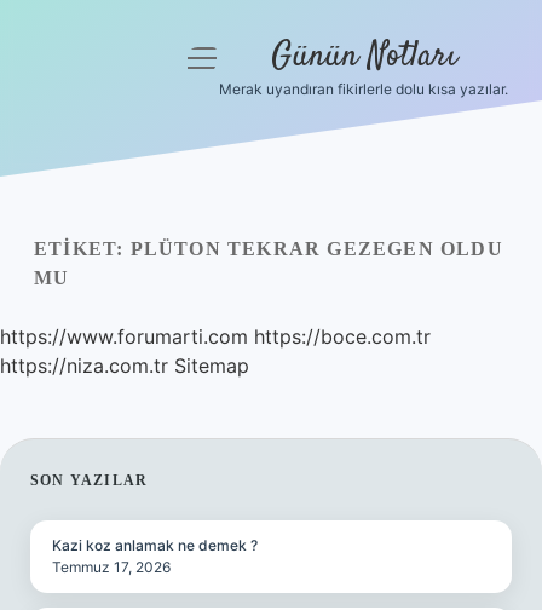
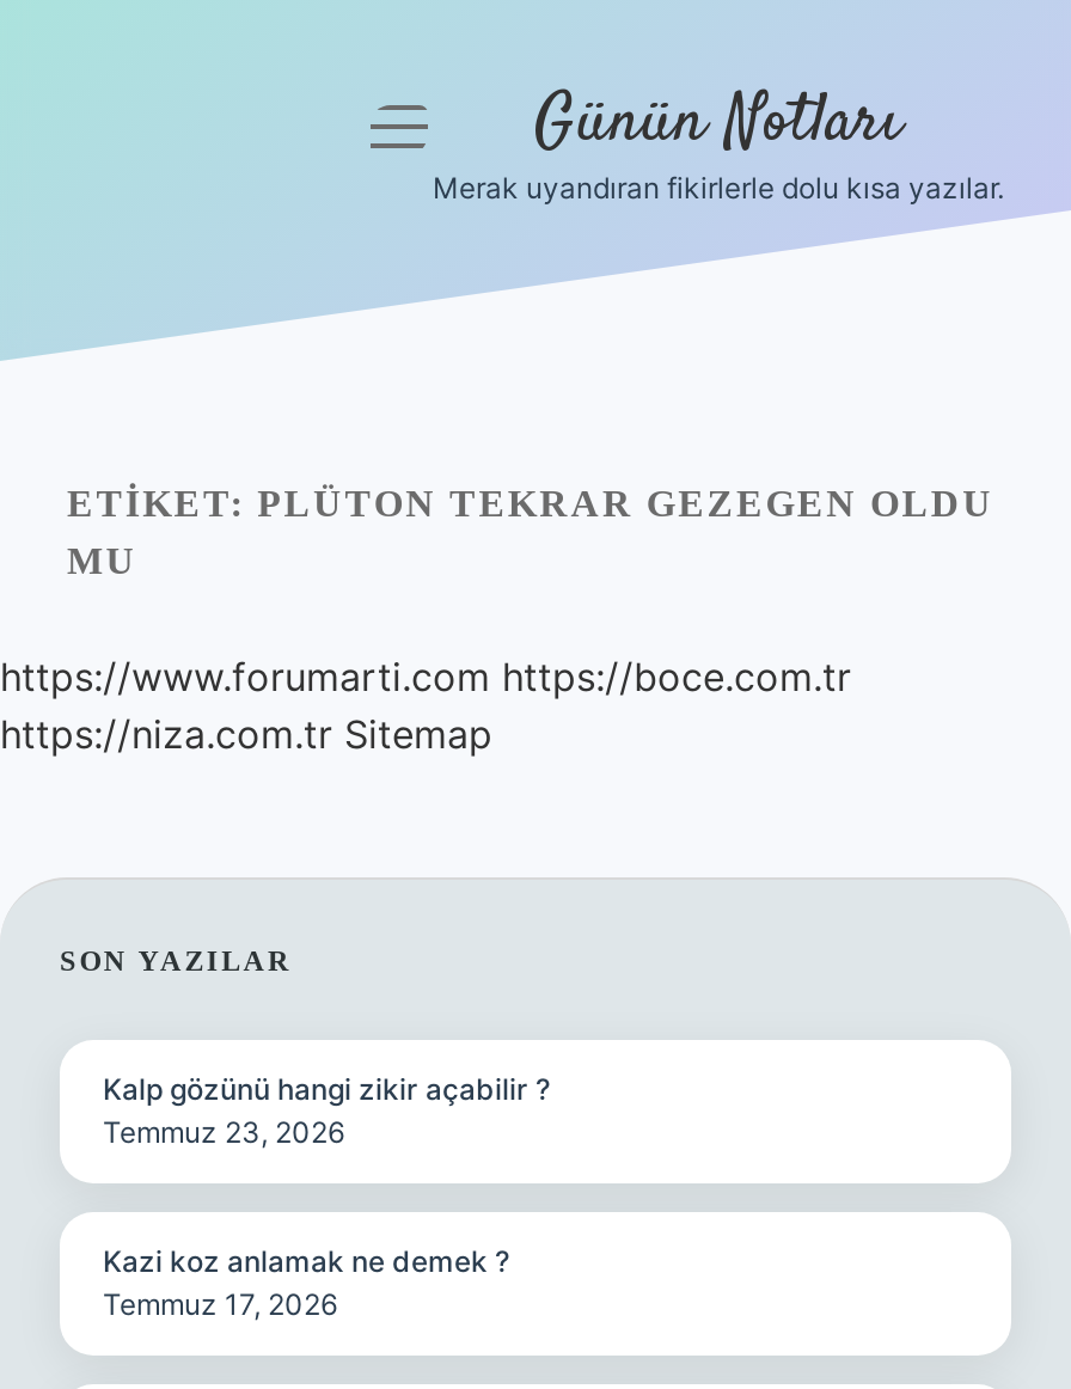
+ Kalp gözünü hangi zikir açabilir ?
+ Temmuz 23, 2026
